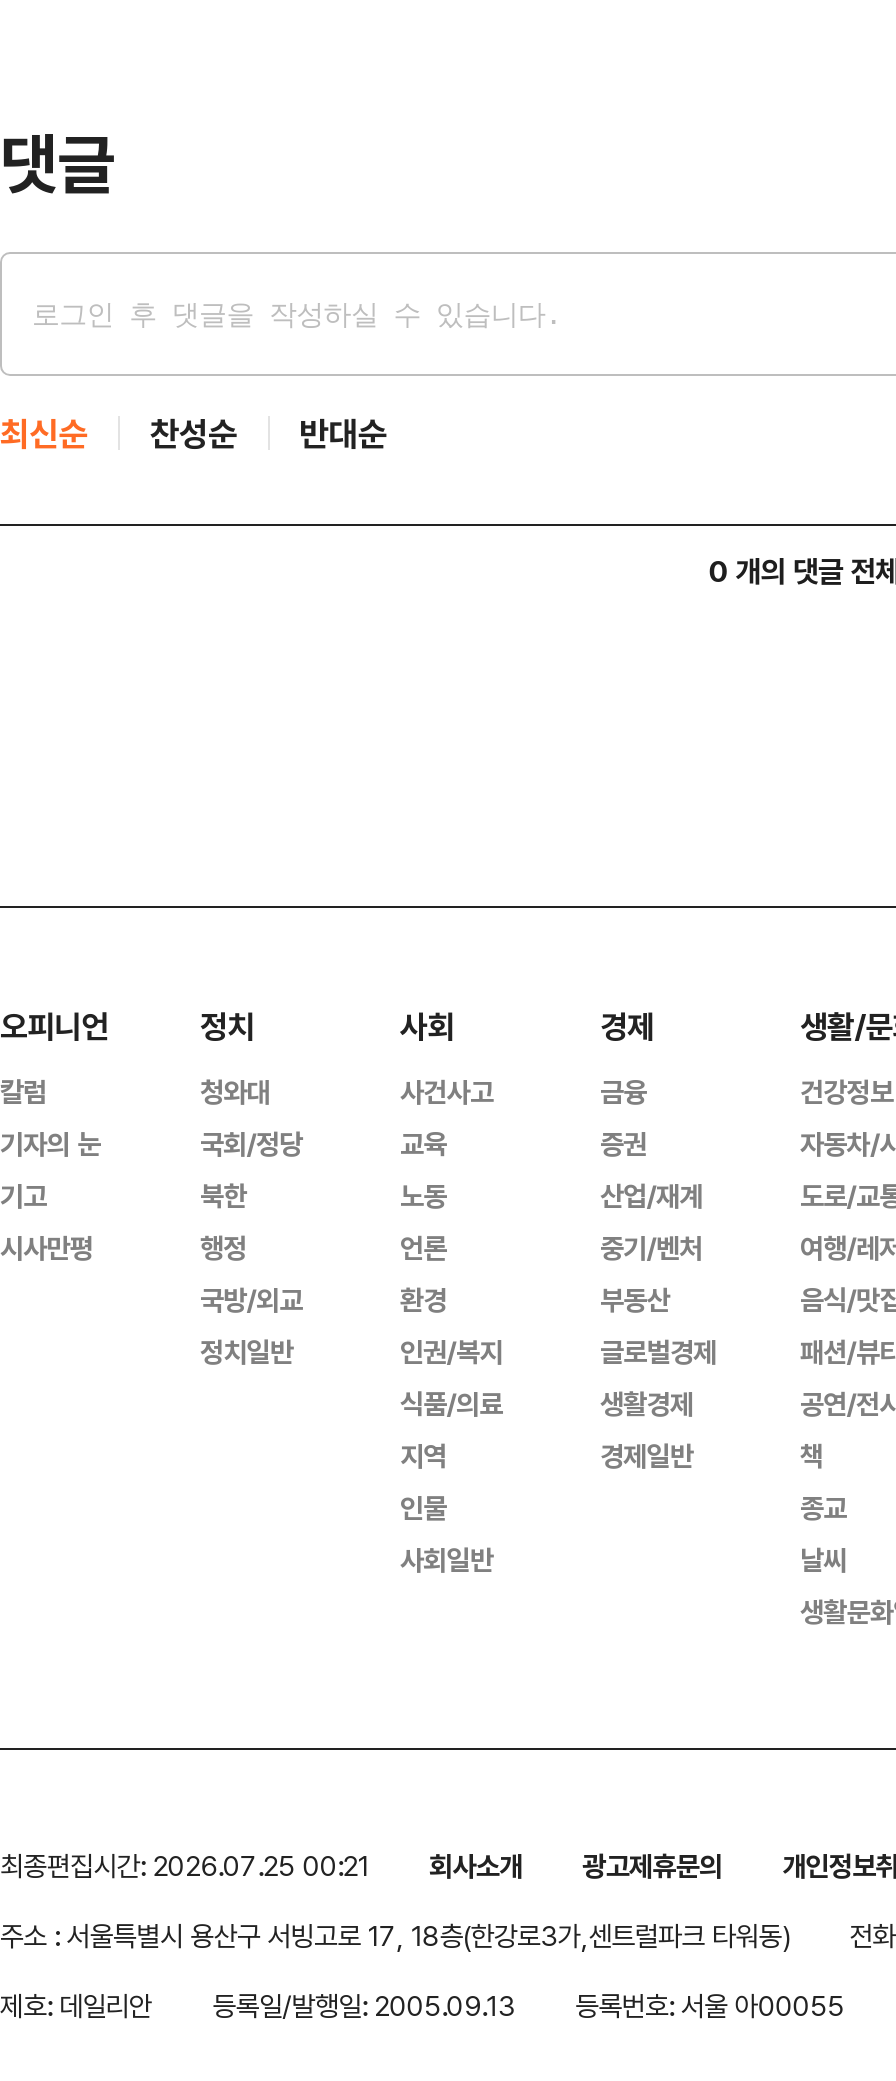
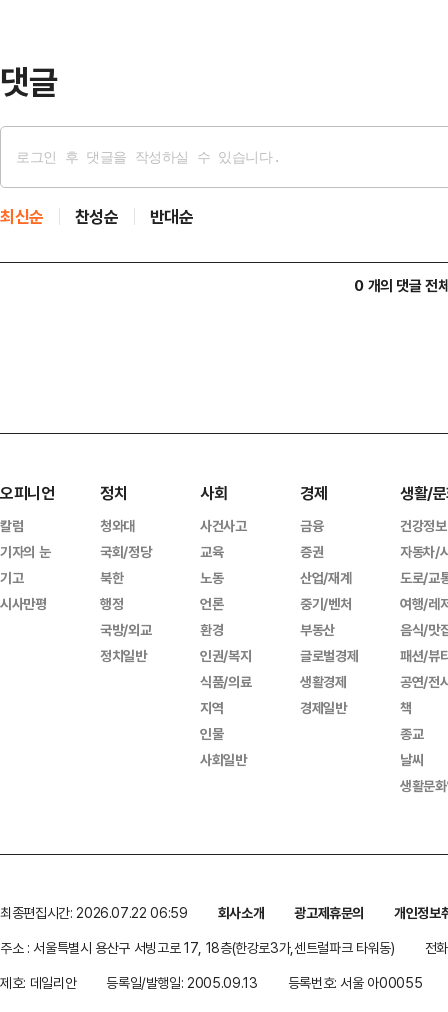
- 최종편집시간: 2026.07.25 00:21
+ 최종편집시간: 2026.07.22 06:59
